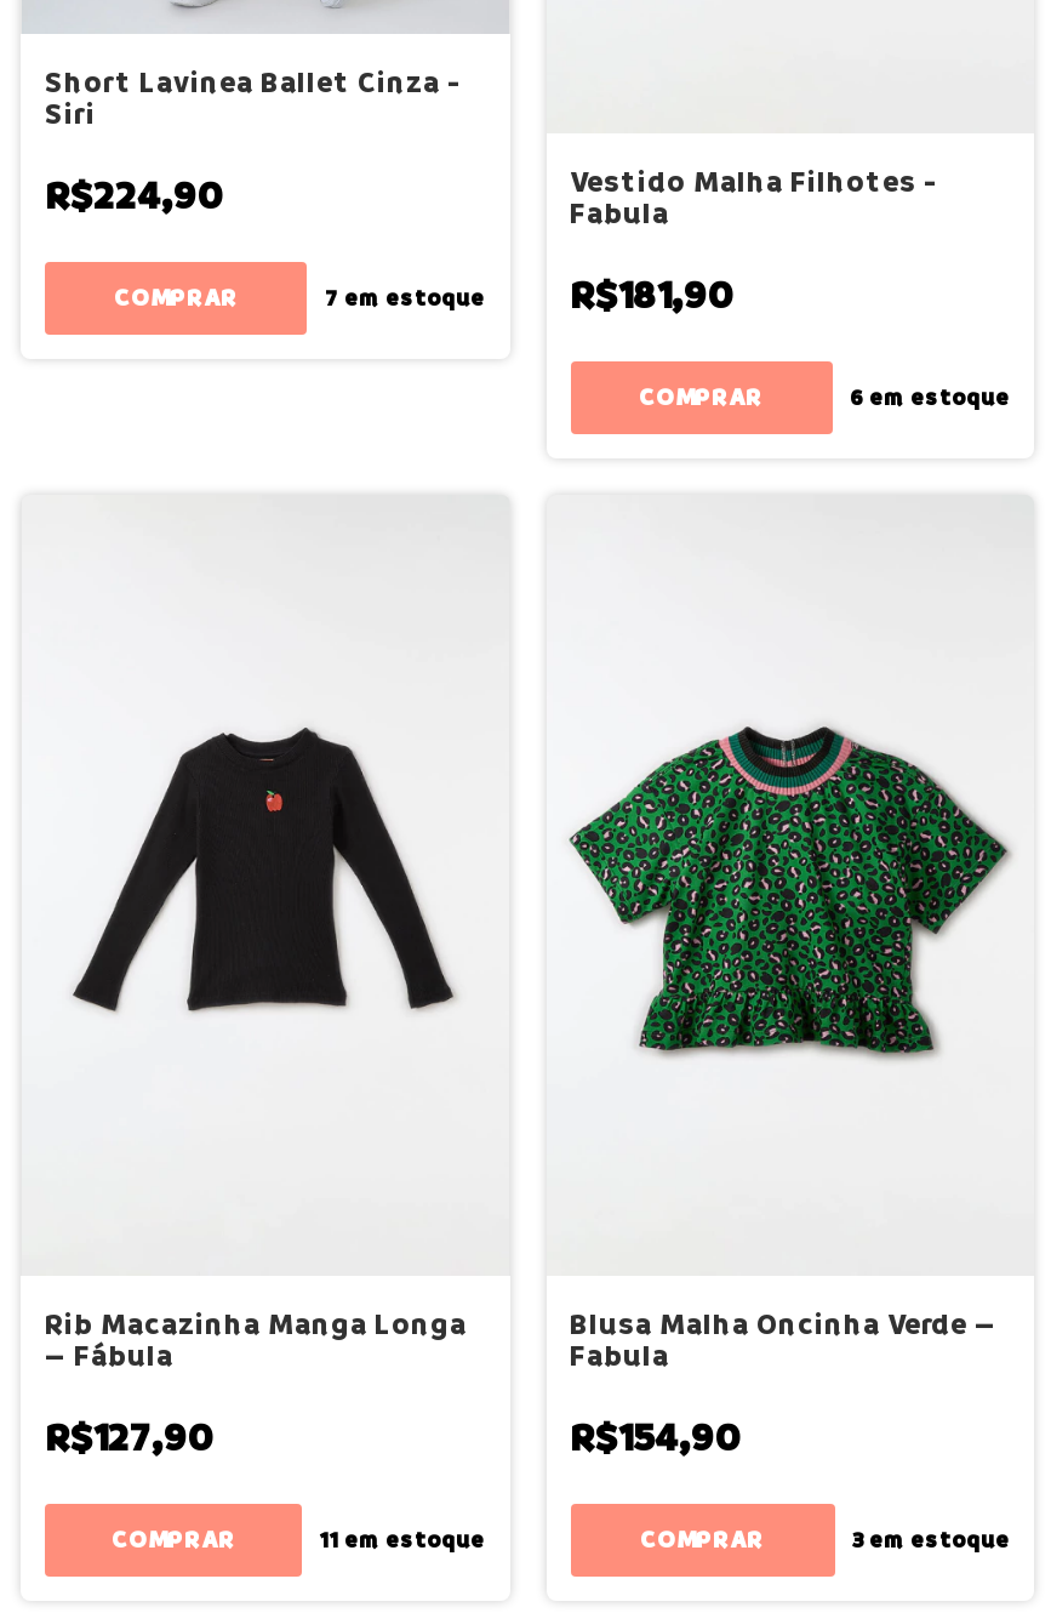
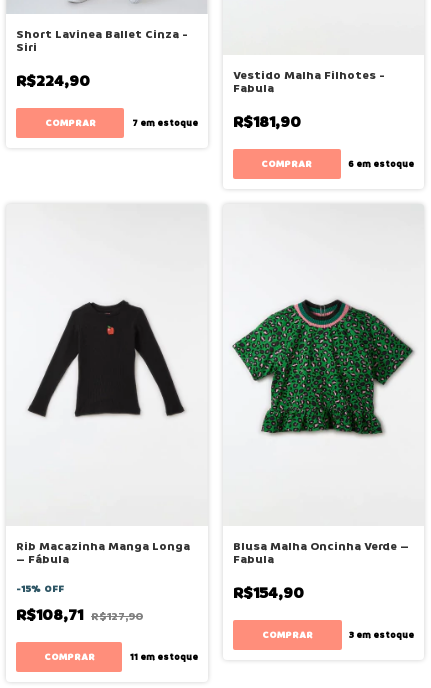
- R$127,90
+ -15% OFF
+ R$108,71 R$127,90
